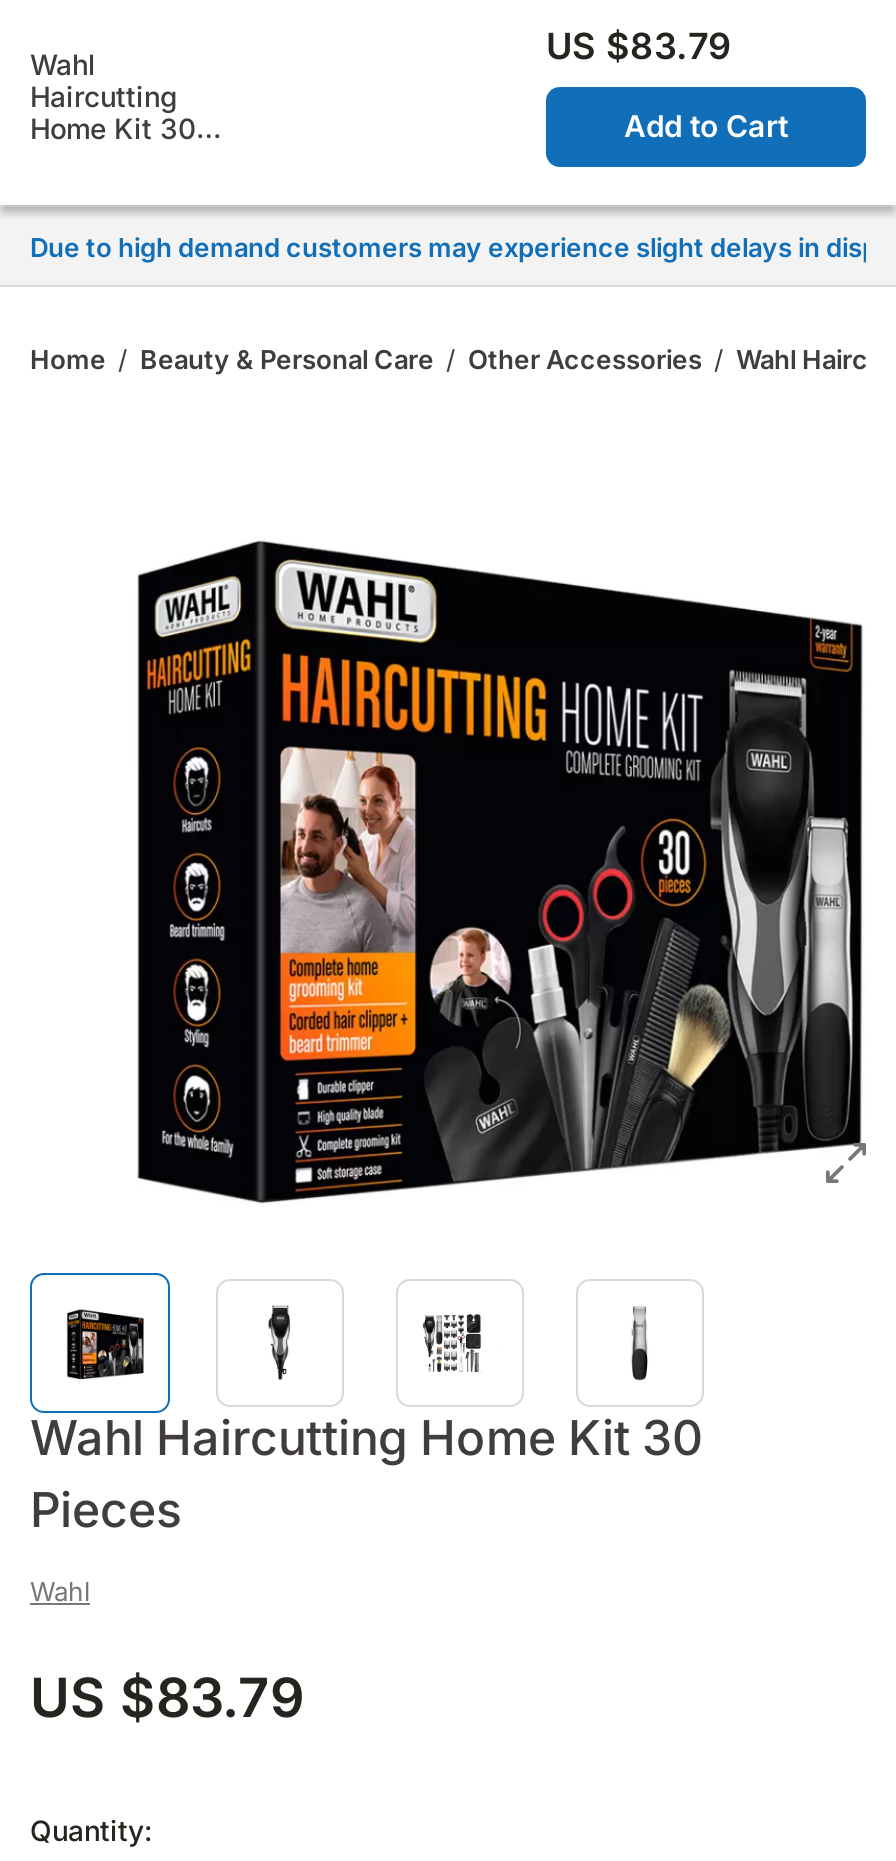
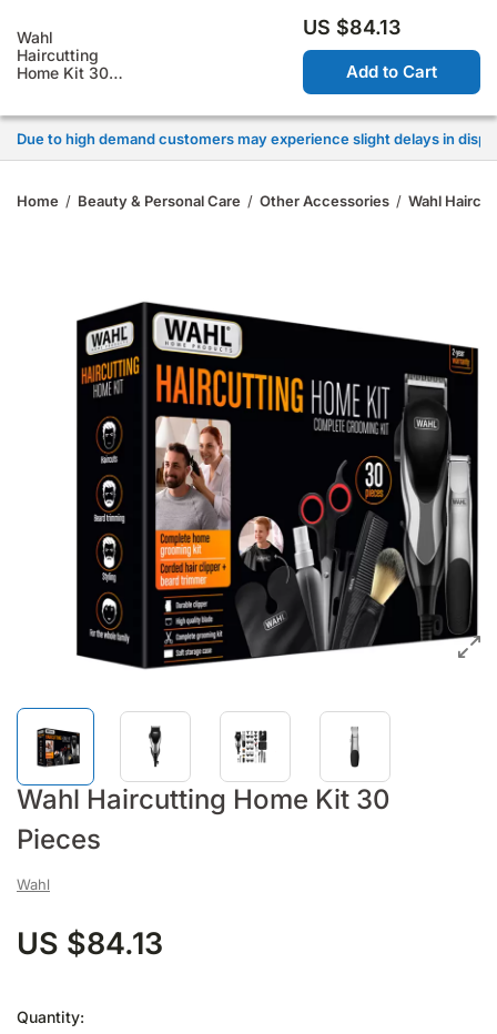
- US $83.79
+ US $84.13

- US $83.79
+ US $84.13
